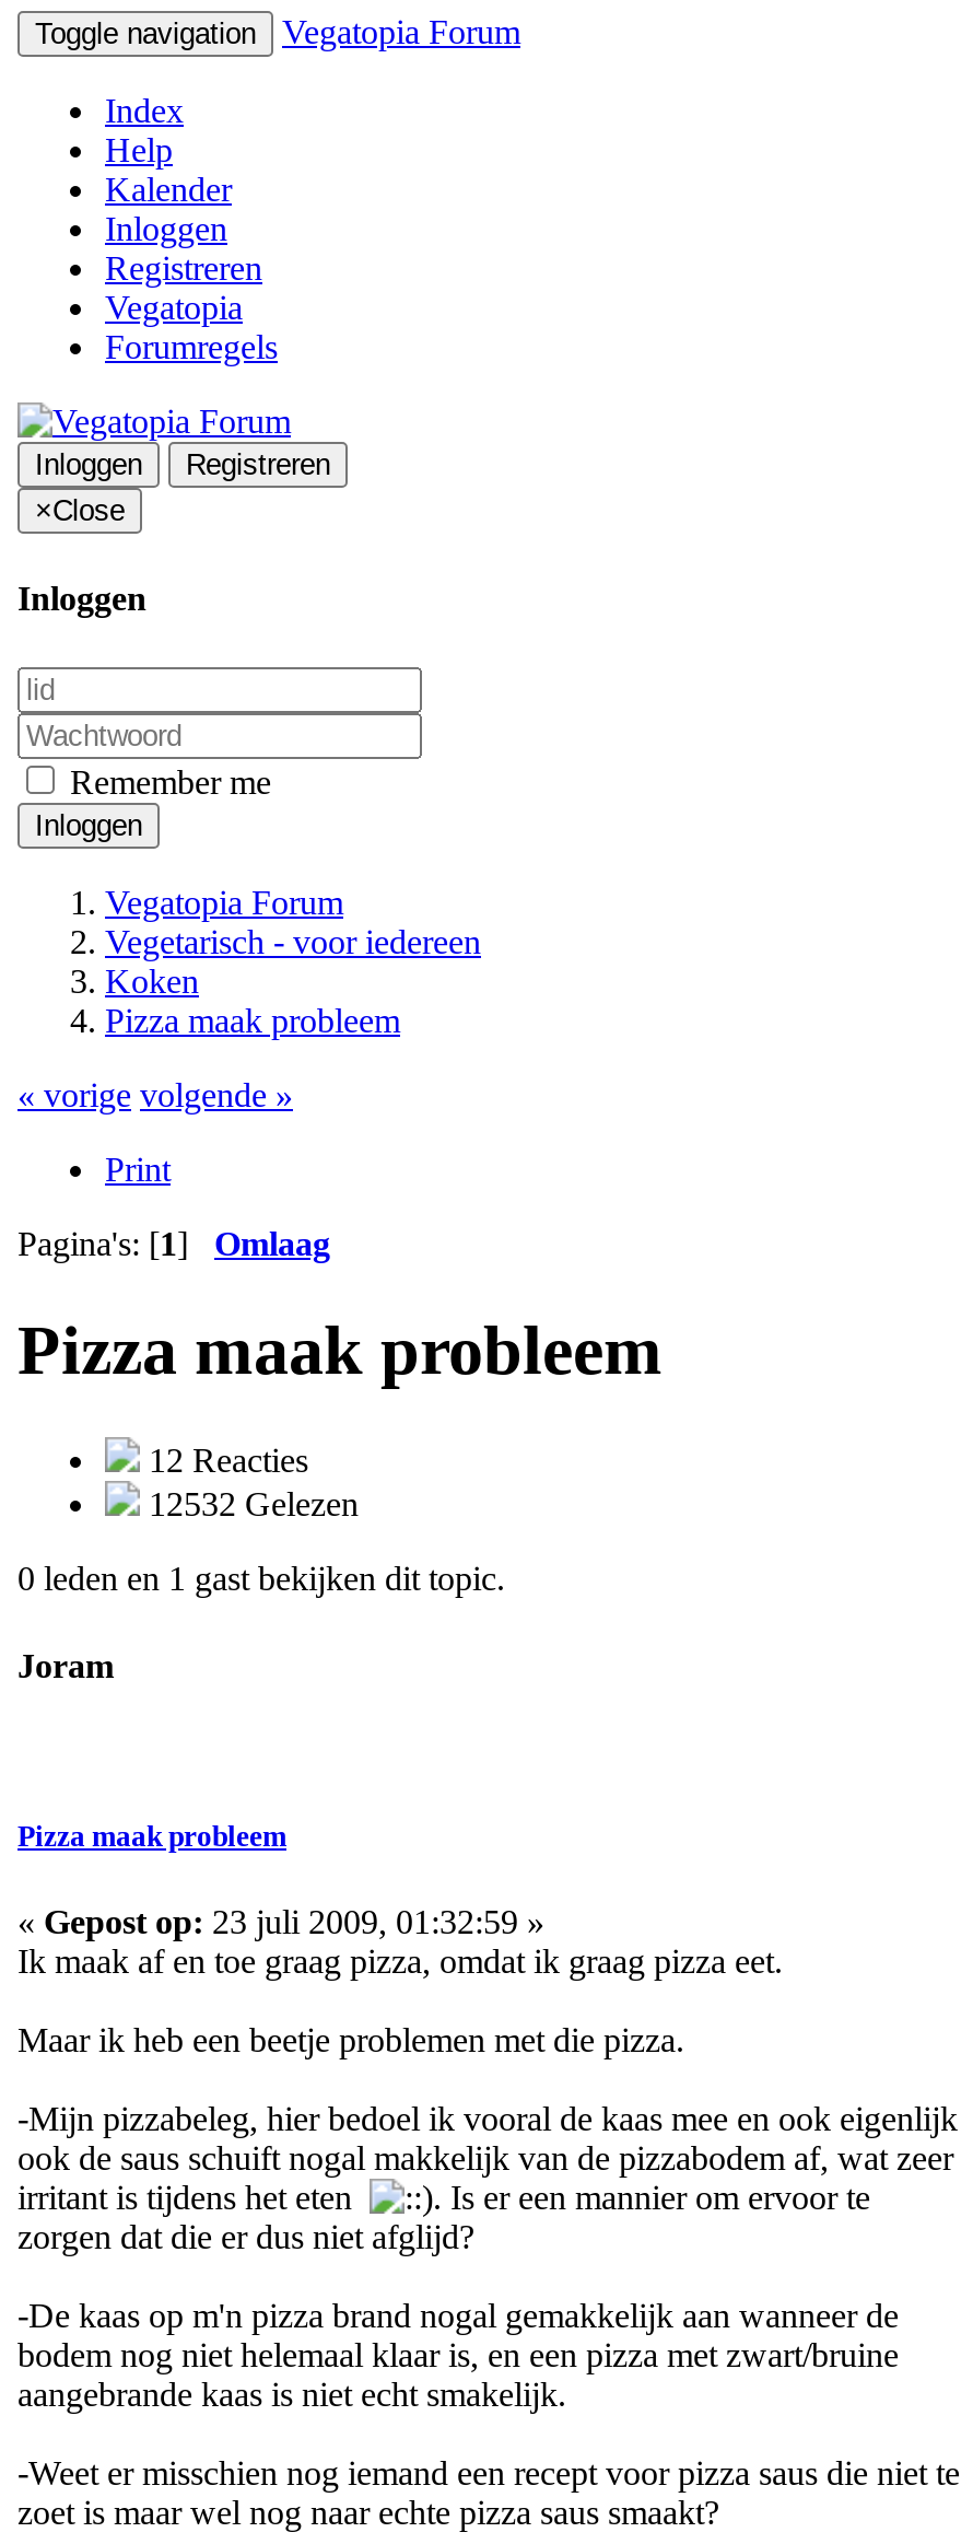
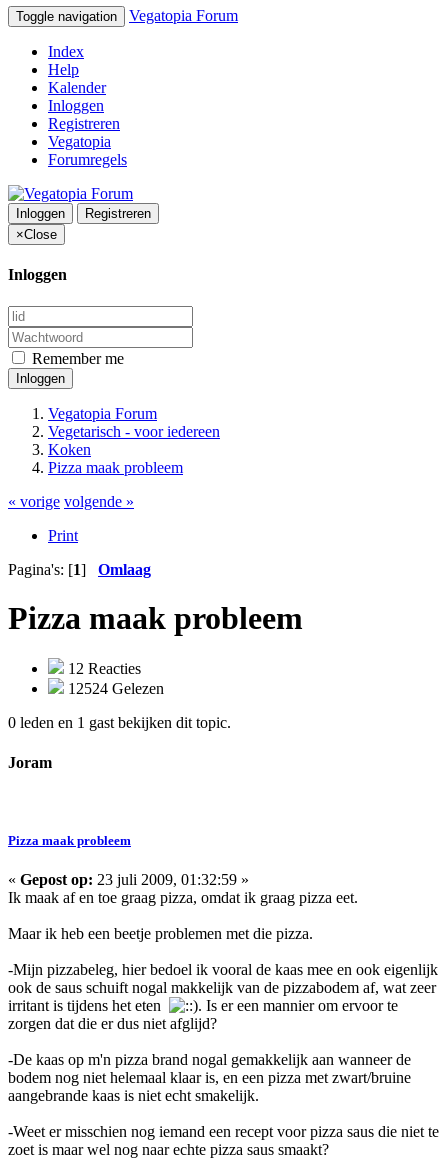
- 12532 Gelezen
+ 12524 Gelezen
